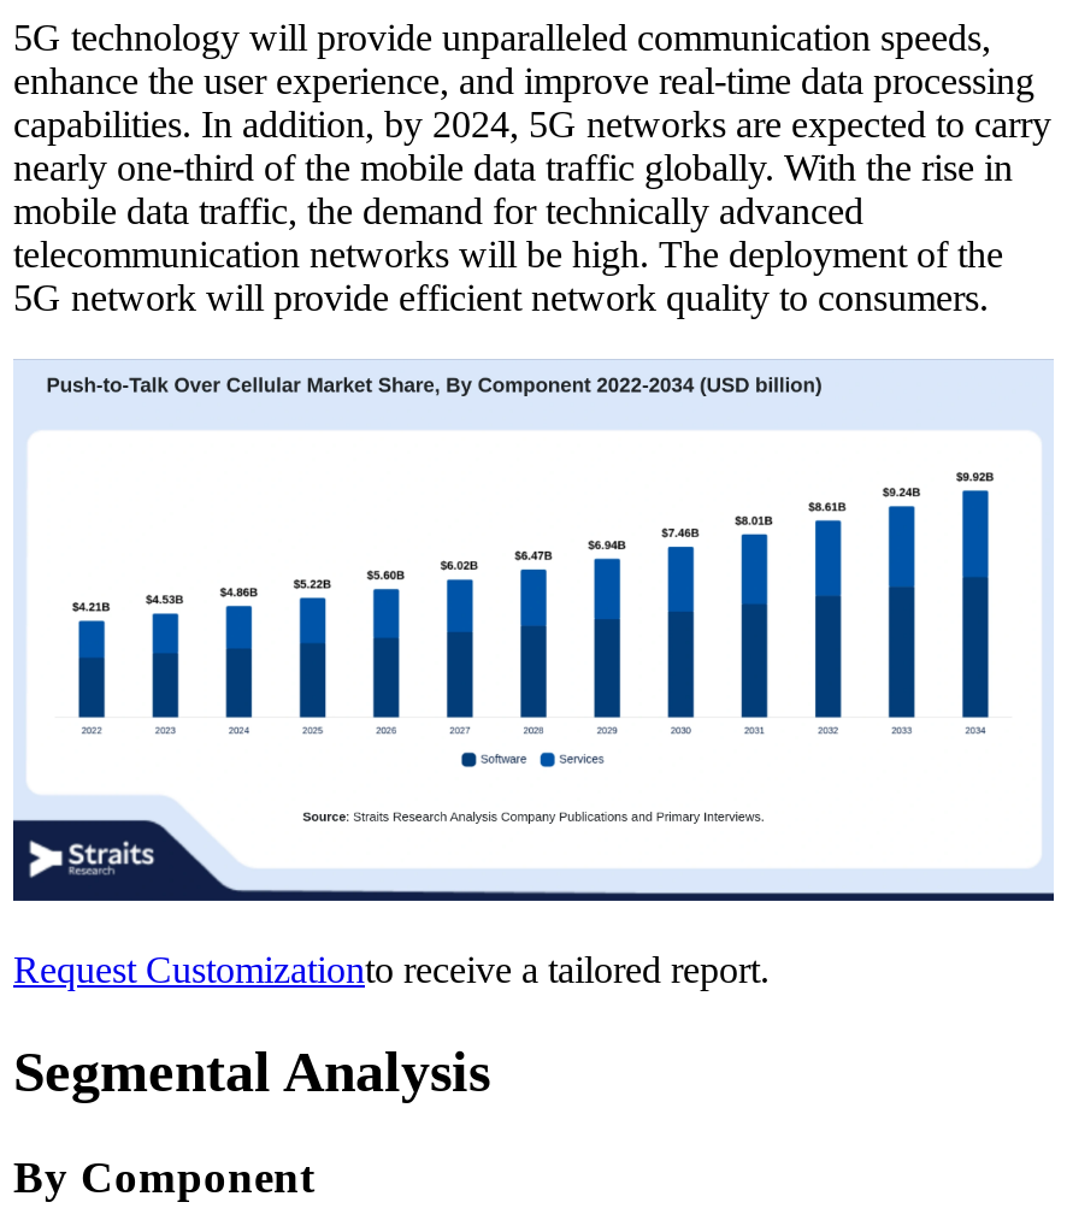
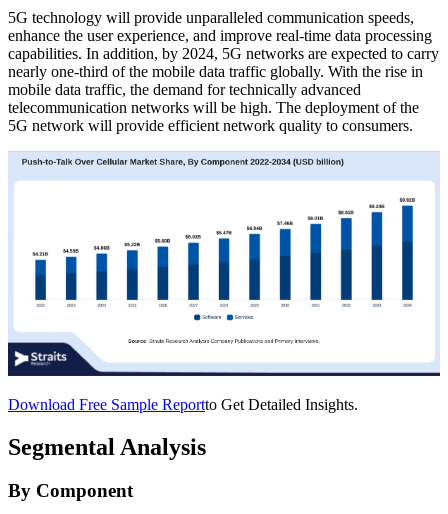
- Request Customizationto receive a tailored report.
+ Download Free Sample Reportto Get Detailed Insights.
